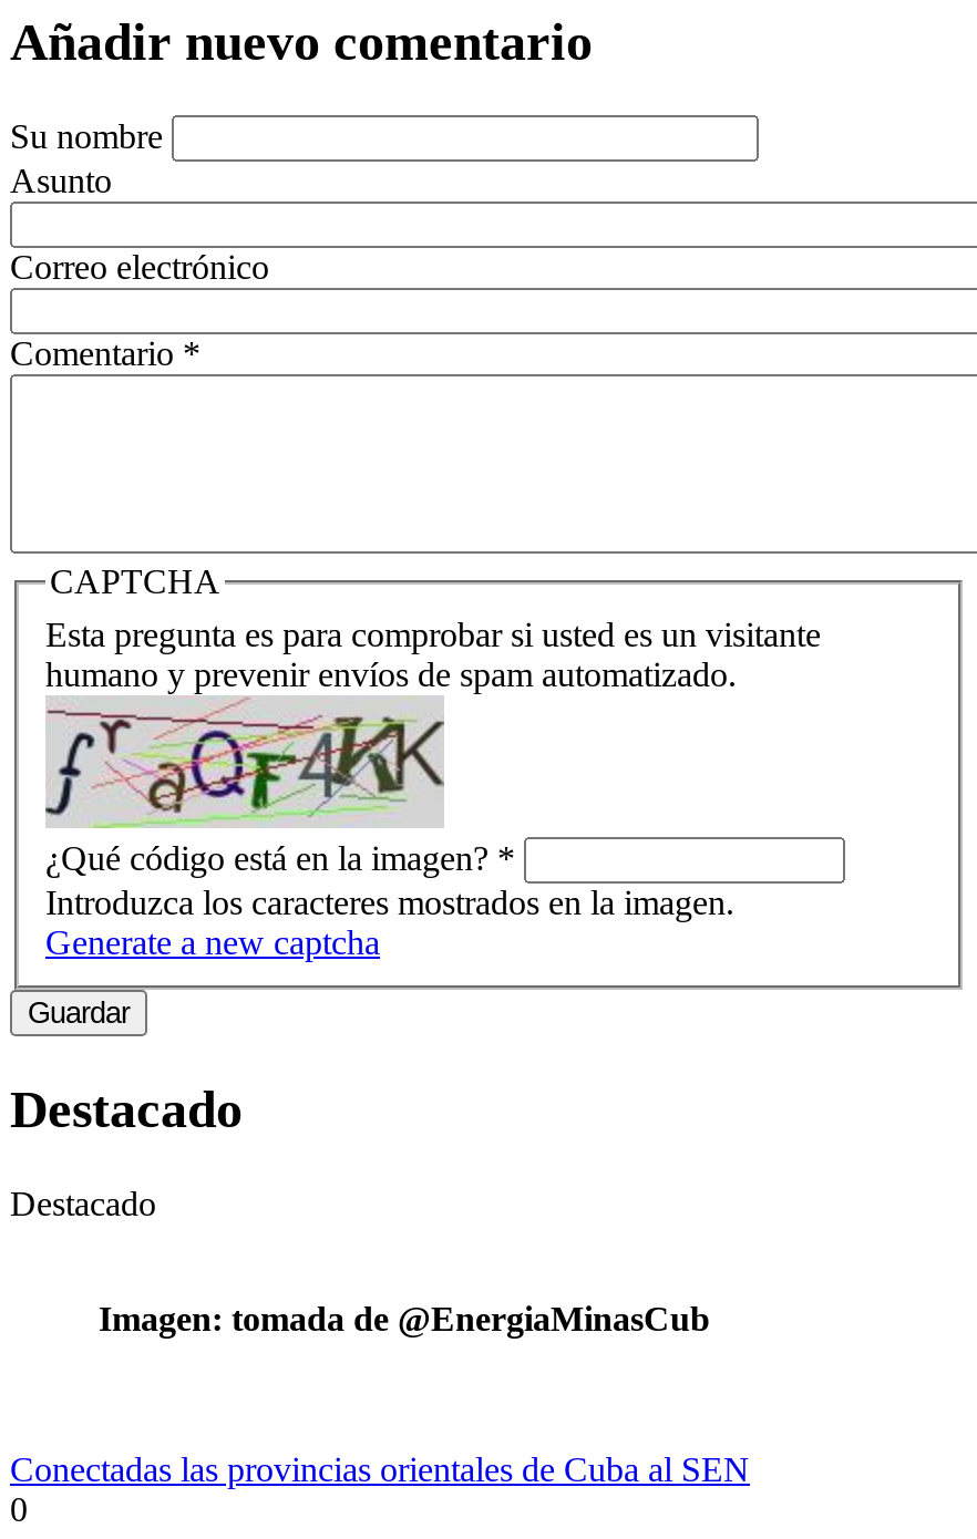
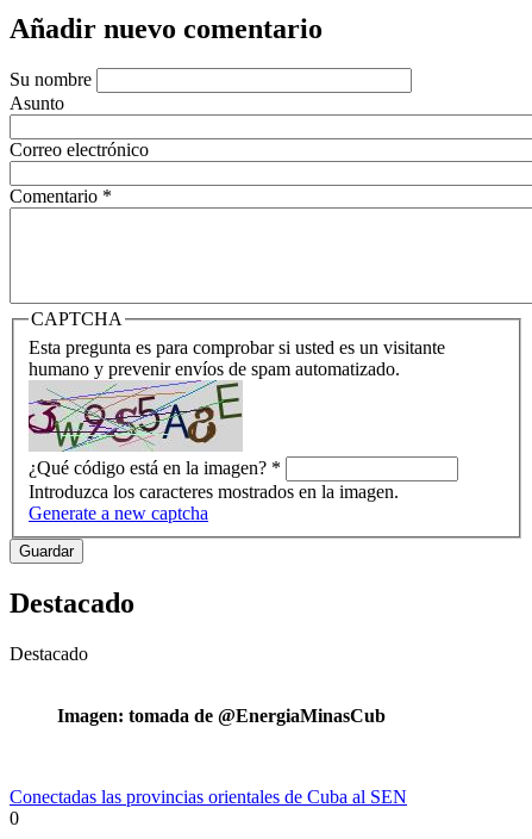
- [image]
+ [image]
